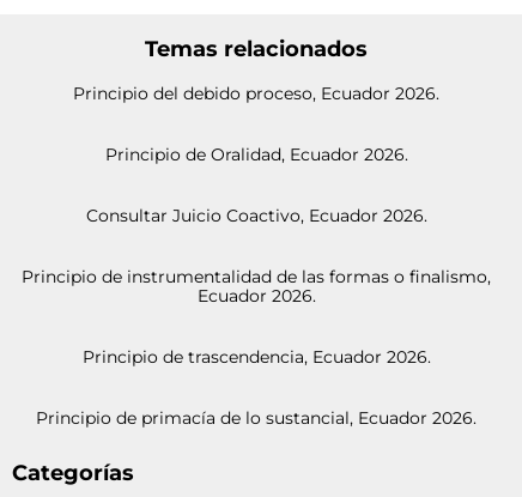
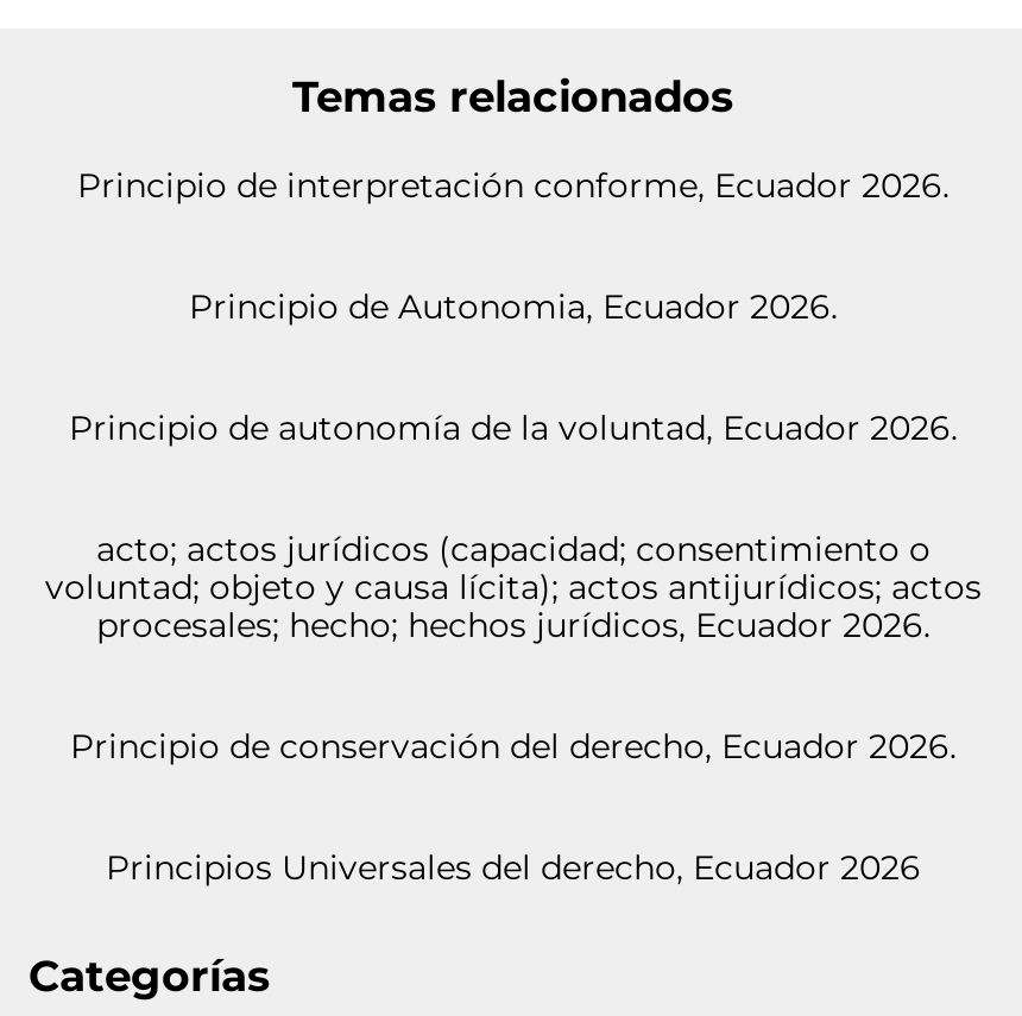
- Principio del debido proceso, Ecuador 2026.
+ Principio de interpretación conforme, Ecuador 2026.

- Principio de Oralidad, Ecuador 2026.
+ Principio de Autonomia, Ecuador 2026.

- Consultar Juicio Coactivo, Ecuador 2026.
+ Principio de autonomía de la voluntad, Ecuador 2026.

- Principio de instrumentalidad de las formas o finalismo,
- Ecuador 2026.
+ acto; actos jurídicos (capacidad; consentimiento o
+ voluntad; objeto y causa lícita); actos antijurídicos; actos
+ procesales; hecho; hechos jurídicos, Ecuador 2026.

- Principio de trascendencia, Ecuador 2026.
+ Principio de conservación del derecho, Ecuador 2026.

- Principio de primacía de lo sustancial, Ecuador 2026.
+ Principios Universales del derecho, Ecuador 2026
